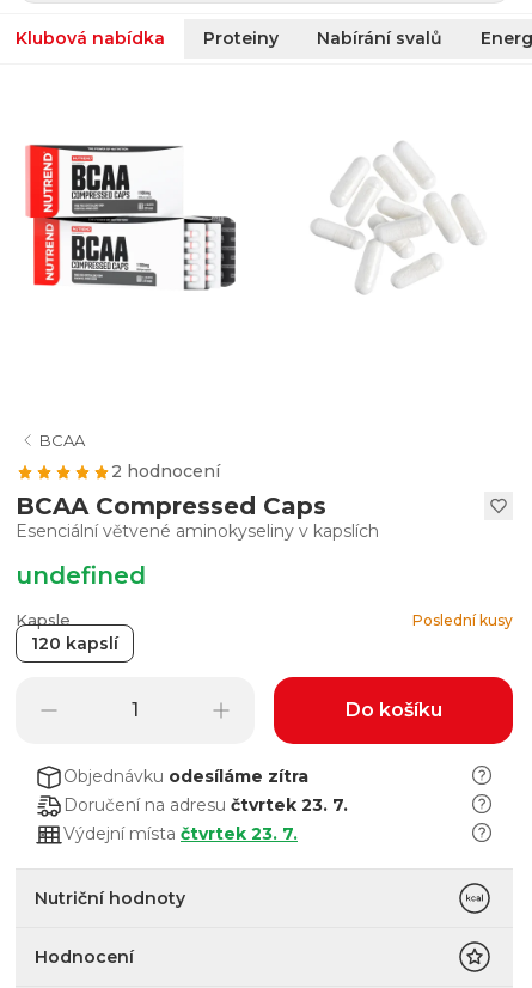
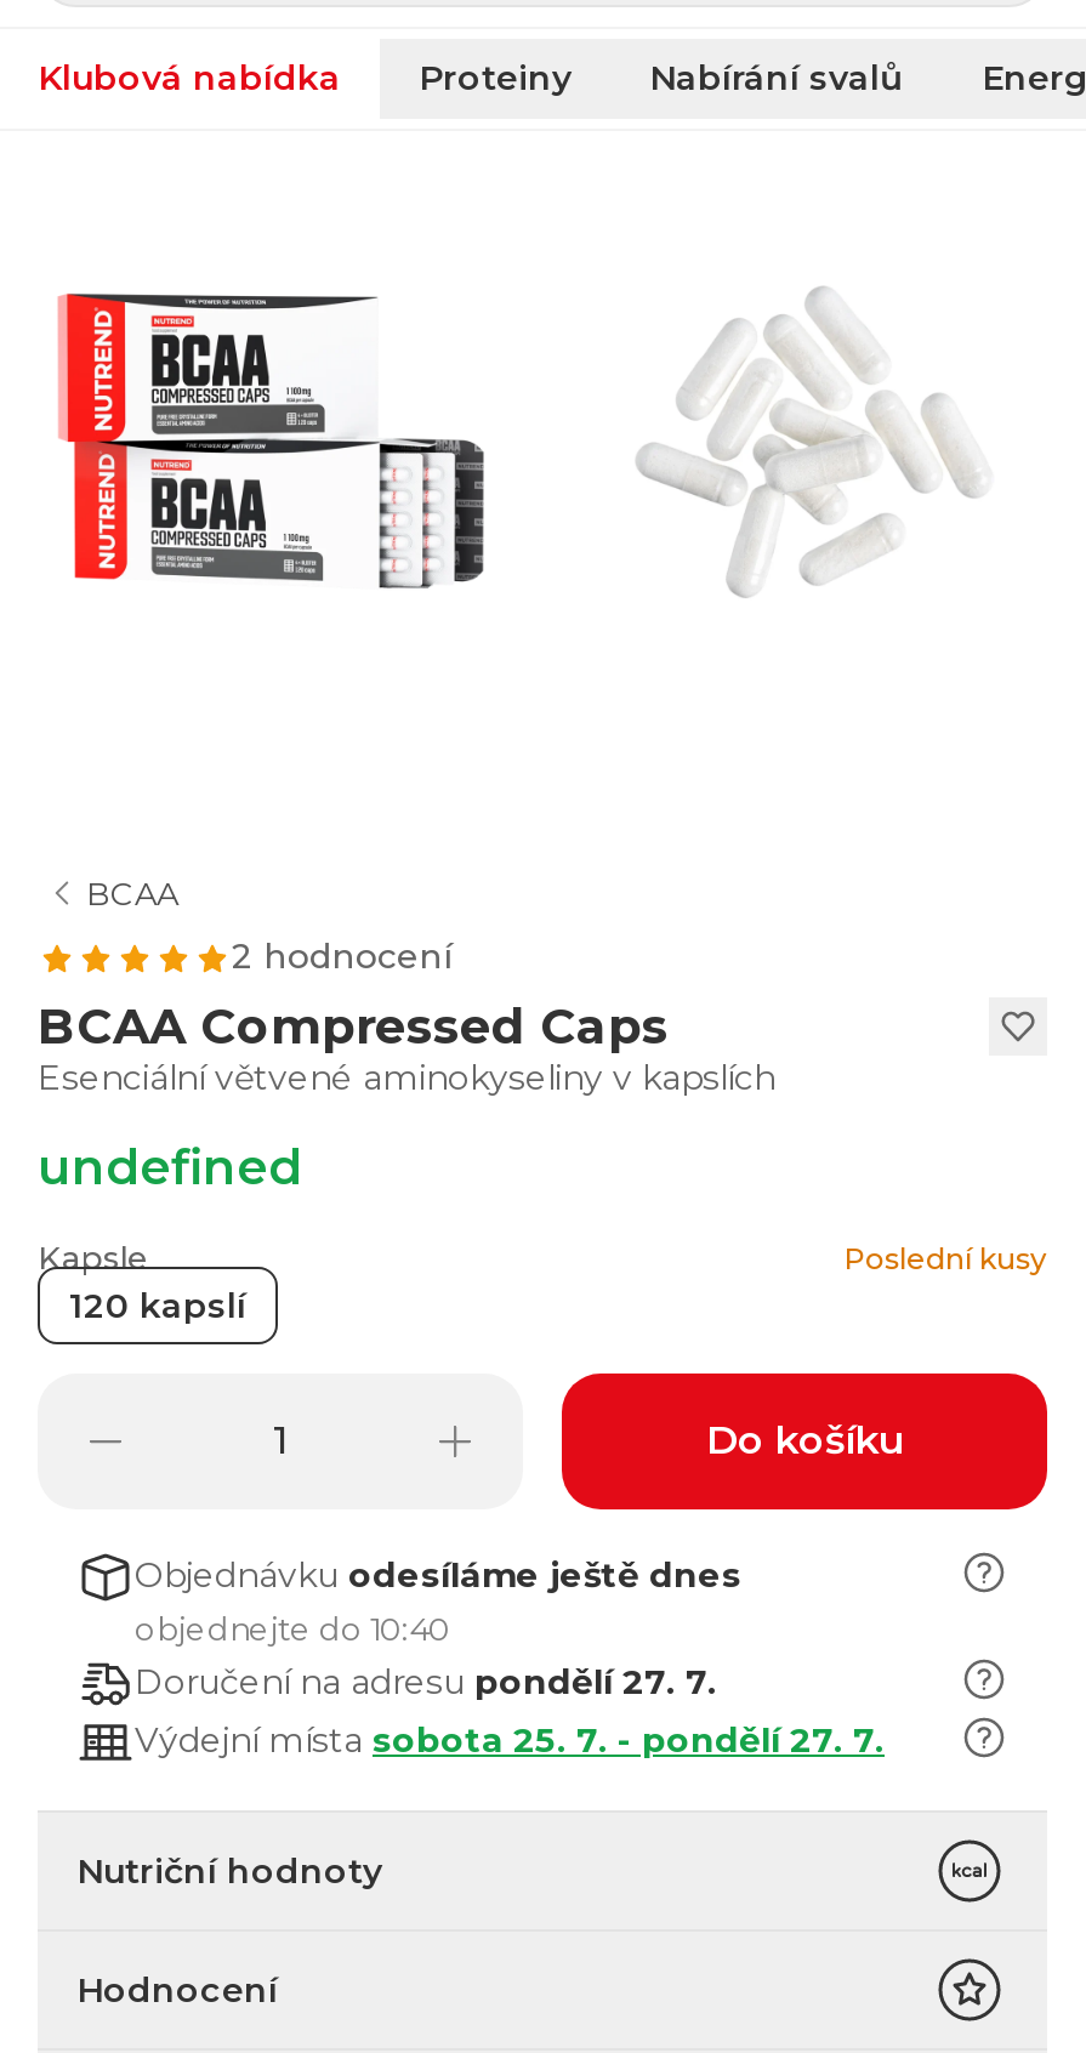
- Objednávku odesíláme zítra
- Doručení na adresu čtvrtek 23. 7.
- Výdejní místa čtvrtek 23. 7.
+ Objednávku odesíláme ještě dnes
+ objednejte do 10:40
+ Doručení na adresu pondělí 27. 7.
+ Výdejní místa sobota 25. 7. - pondělí 27. 7.
